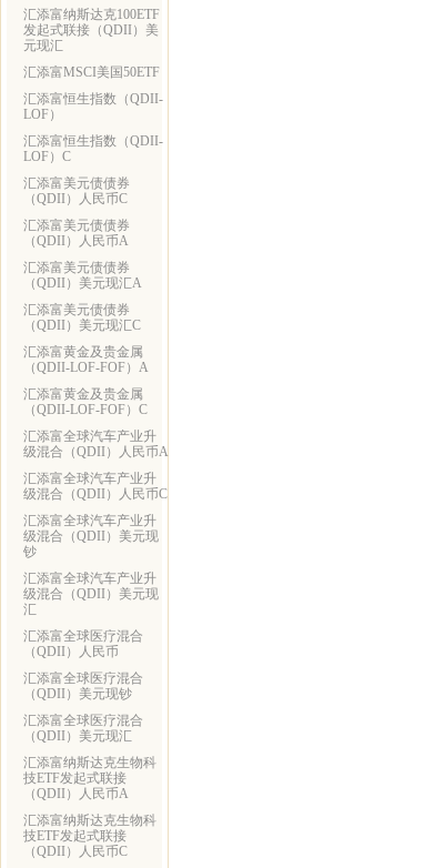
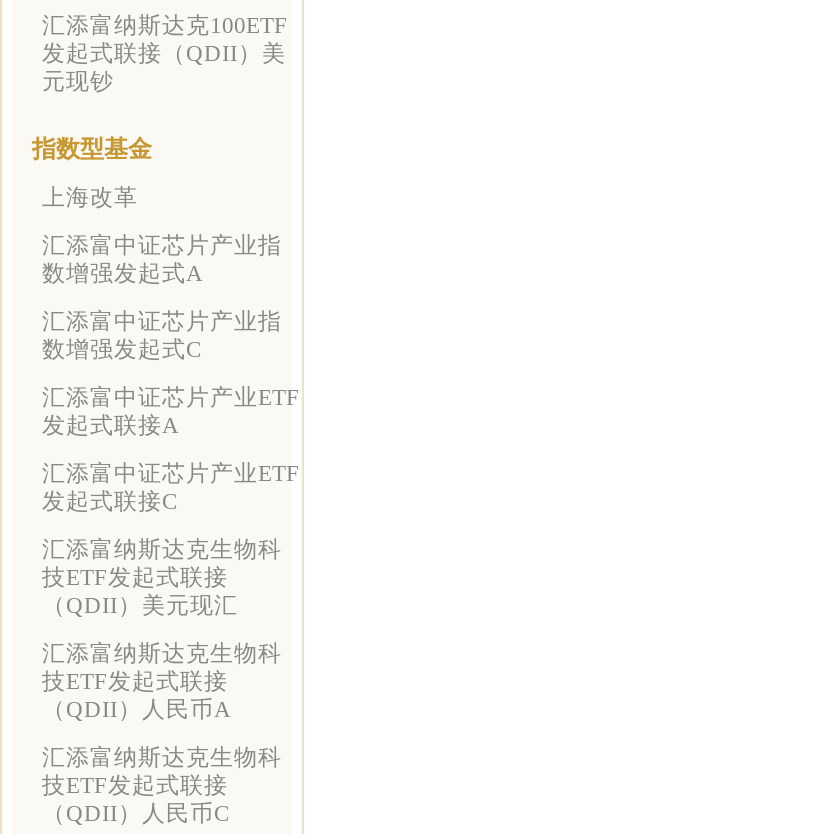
- 元现汇
- 汇添富MSCI美国50ETF
- 汇添富恒生指数（QDII-
- LOF）
- 汇添富恒生指数（QDII-
- LOF）C
- 汇添富美元债债券
- （QDII）人民币C
- 汇添富美元债债券
- （QDII）人民币A
- 汇添富美元债债券
- （QDII）美元现汇A
- 汇添富美元债债券
- （QDII）美元现汇C
- 汇添富黄金及贵金属
- （QDII-LOF-FOF）A
- 汇添富黄金及贵金属
- （QDII-LOF-FOF）C
- 汇添富全球汽车产业升
- 级混合（QDII）人民币A
- 汇添富全球汽车产业升
- 级混合（QDII）人民币C
- 汇添富全球汽车产业升
- 级混合（QDII）美元现
- 钞
- 汇添富全球汽车产业升
- 级混合（QDII）美元现
- 汇
- 汇添富全球医疗混合
- （QDII）人民币
- 汇添富全球医疗混合
- （QDII）美元现钞
- 汇添富全球医疗混合
+ 元现钞
+ 指数型基金
+ 上海改革
+ 汇添富中证芯片产业指
+ 数增强发起式A
+ 汇添富中证芯片产业指
+ 数增强发起式C
+ 汇添富中证芯片产业ETF
+ 发起式联接A
+ 汇添富中证芯片产业ETF
+ 发起式联接C
+ 汇添富纳斯达克生物科
+ 技ETF发起式联接
